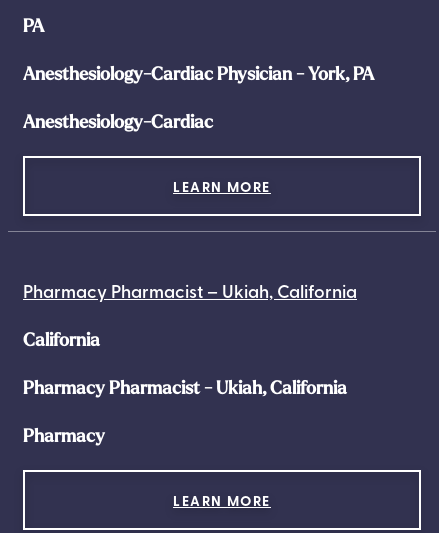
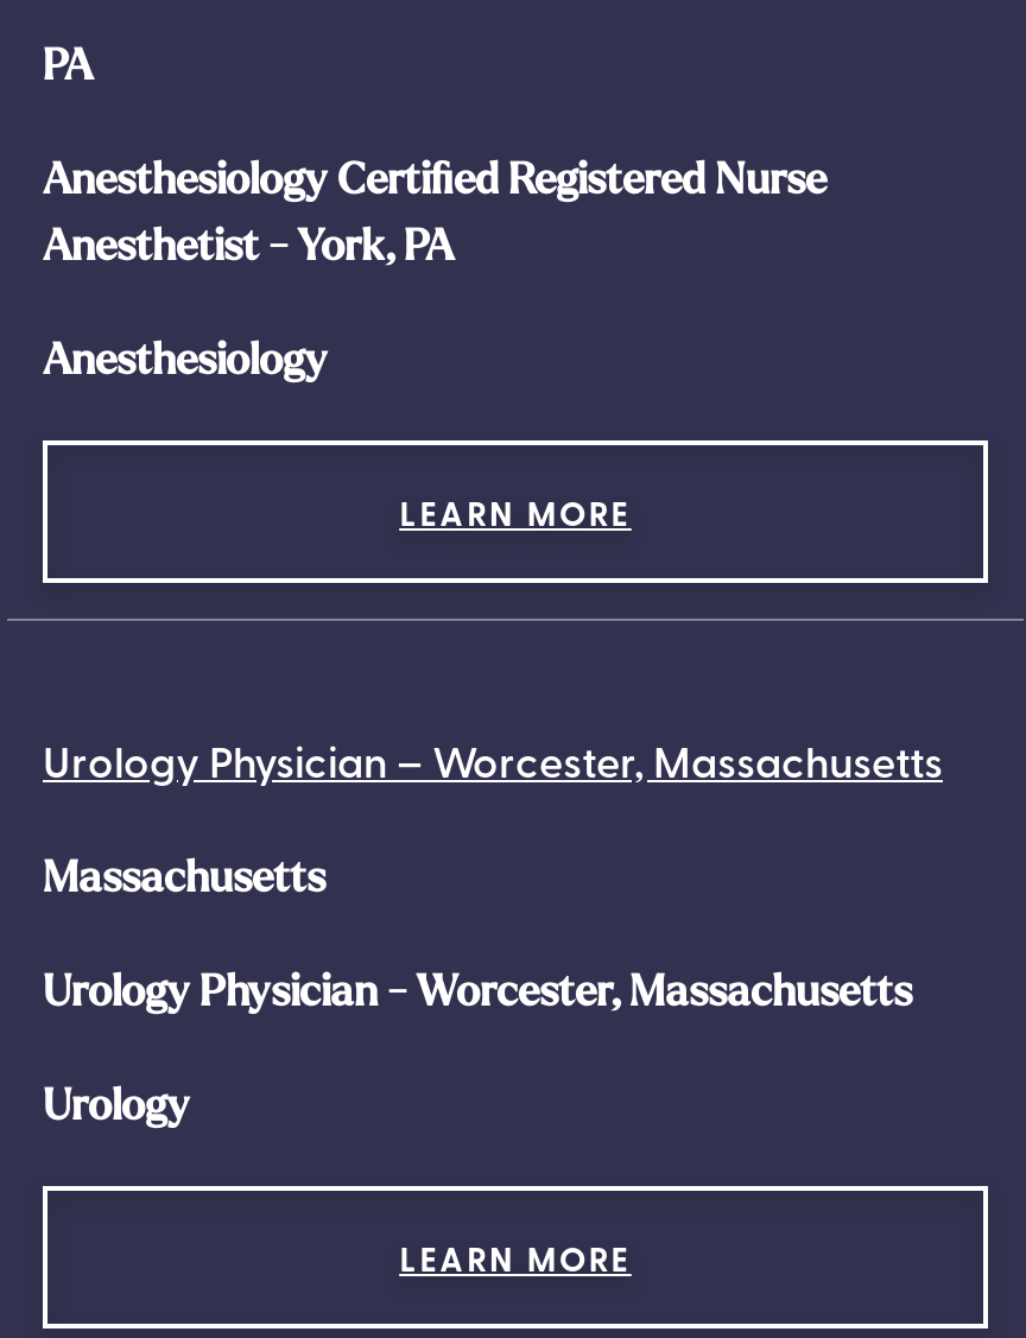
- Anesthesiology-Cardiac Physician - York, PA
+ Anesthesiology Certified Registered Nurse
+ Anesthetist - York, PA

- Anesthesiology-Cardiac
+ Anesthesiology

- Pharmacy Pharmacist – Ukiah, California
+ Urology Physician – Worcester, Massachusetts

- California
+ Massachusetts

- Pharmacy Pharmacist - Ukiah, California
+ Urology Physician - Worcester, Massachusetts

- Pharmacy
+ Urology
